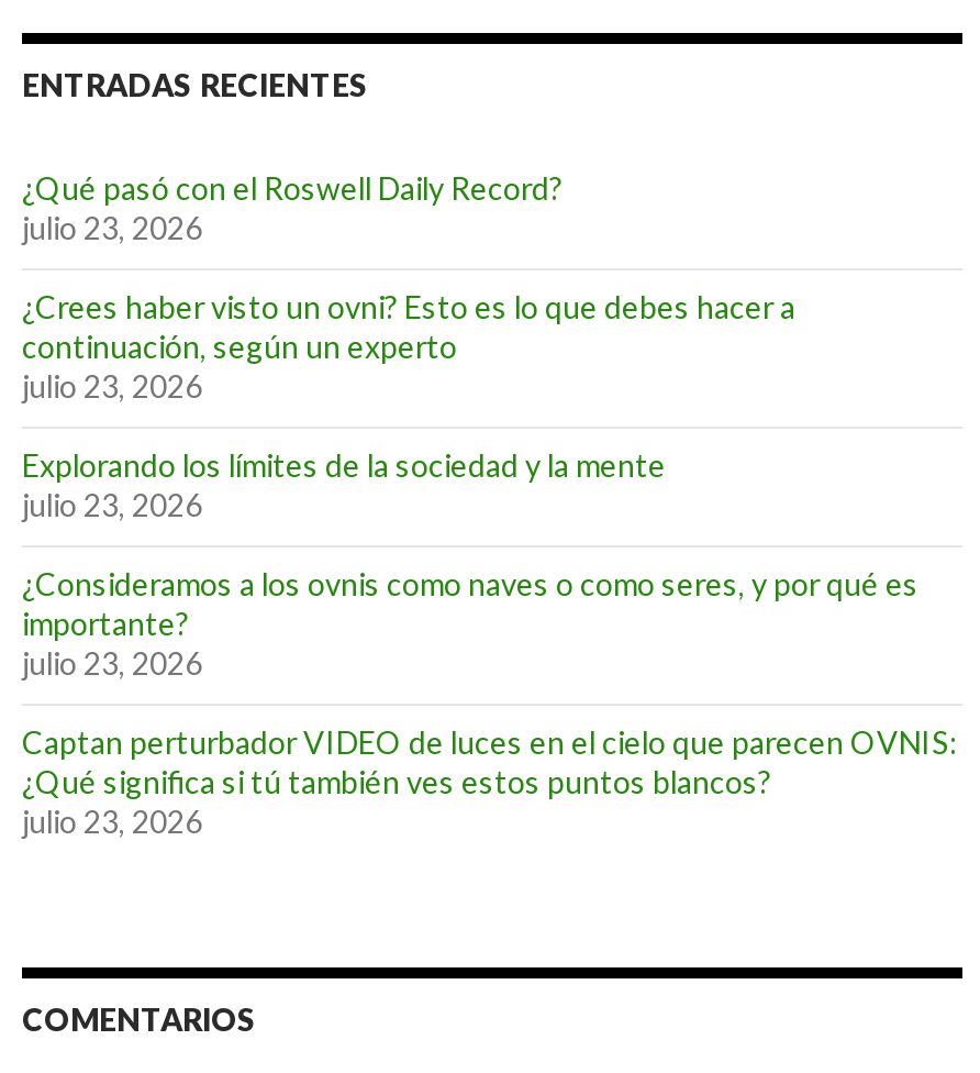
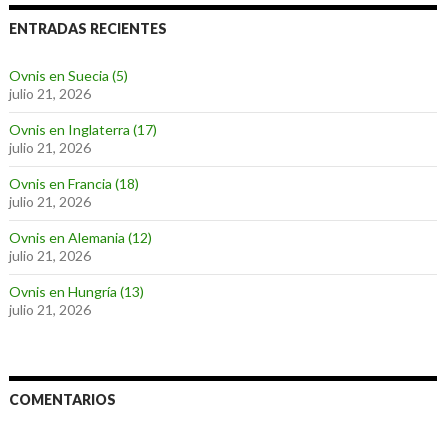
- ¿Qué pasó con el Roswell Daily Record?
- julio 23, 2026
+ Ovnis en Suecia (5)
+ julio 21, 2026

- ¿Crees haber visto un ovni? Esto es lo que debes hacer a
- continuación, según un experto
- julio 23, 2026
+ Ovnis en Inglaterra (17)
+ julio 21, 2026

- Explorando los límites de la sociedad y la mente
- julio 23, 2026
+ Ovnis en Francia (18)
+ julio 21, 2026

- ¿Consideramos a los ovnis como naves o como seres, y por qué es
- importante?
- julio 23, 2026
+ Ovnis en Alemania (12)
+ julio 21, 2026

- Captan perturbador VIDEO de luces en el cielo que parecen OVNIS:
- ¿Qué significa si tú también ves estos puntos blancos?
- julio 23, 2026
+ Ovnis en Hungría (13)
+ julio 21, 2026
